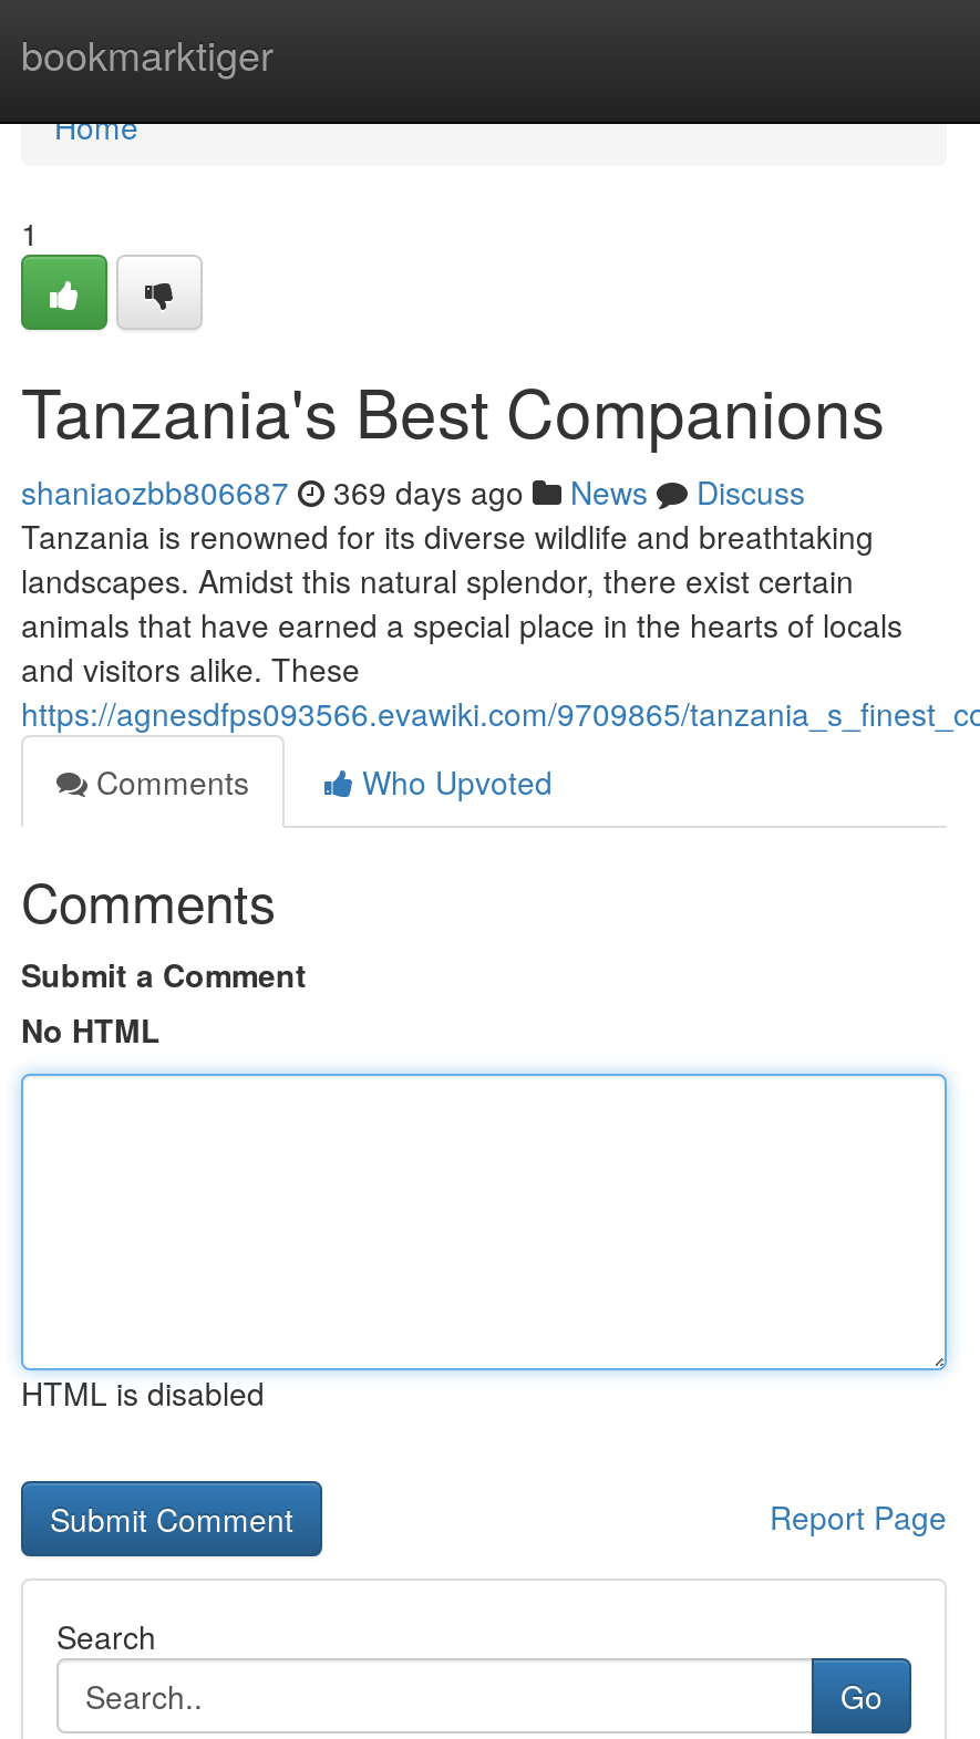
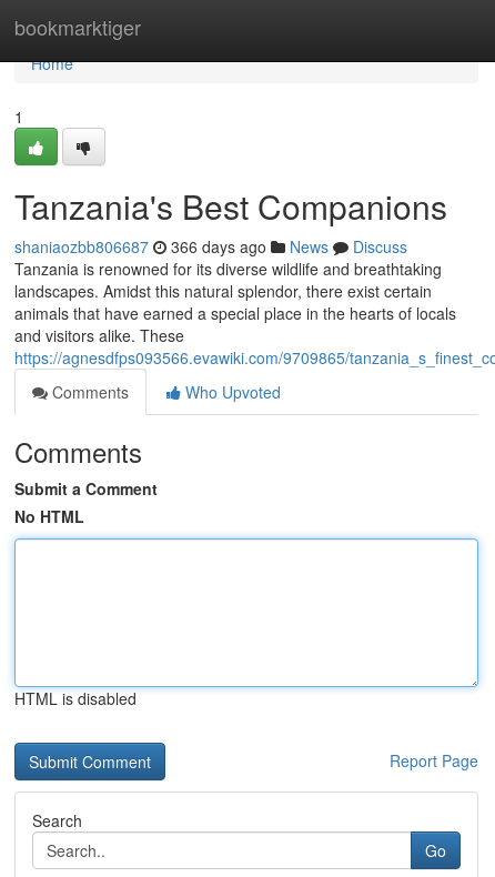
- shaniaozbb806687 369 days ago News Discuss
+ shaniaozbb806687 366 days ago News Discuss
